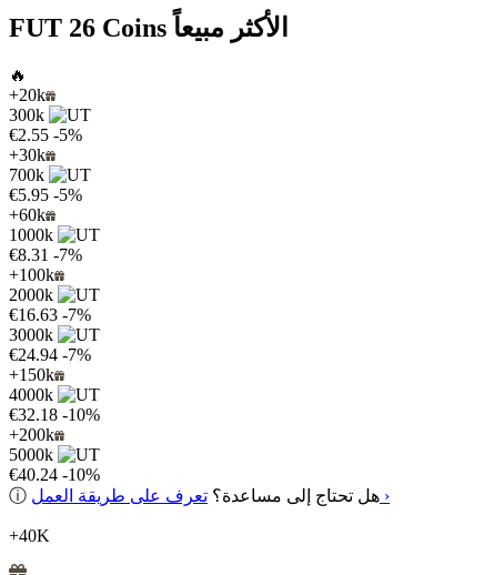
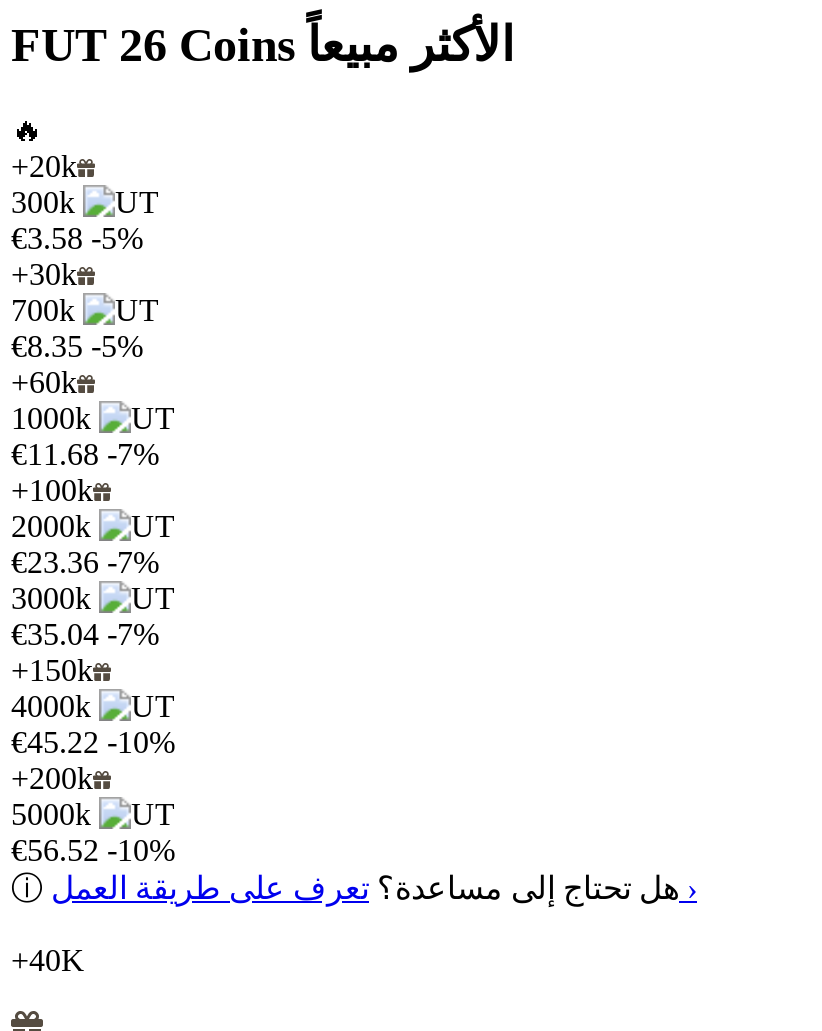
- €2.55 -5%
+ €3.58 -5%

- €5.95 -5%
+ €8.35 -5%

- €8.31 -7%
+ €11.68 -7%

- €16.63 -7%
+ €23.36 -7%

- €24.94 -7%
+ €35.04 -7%

- €32.18 -10%
+ €45.22 -10%

- €40.24 -10%
+ €56.52 -10%
